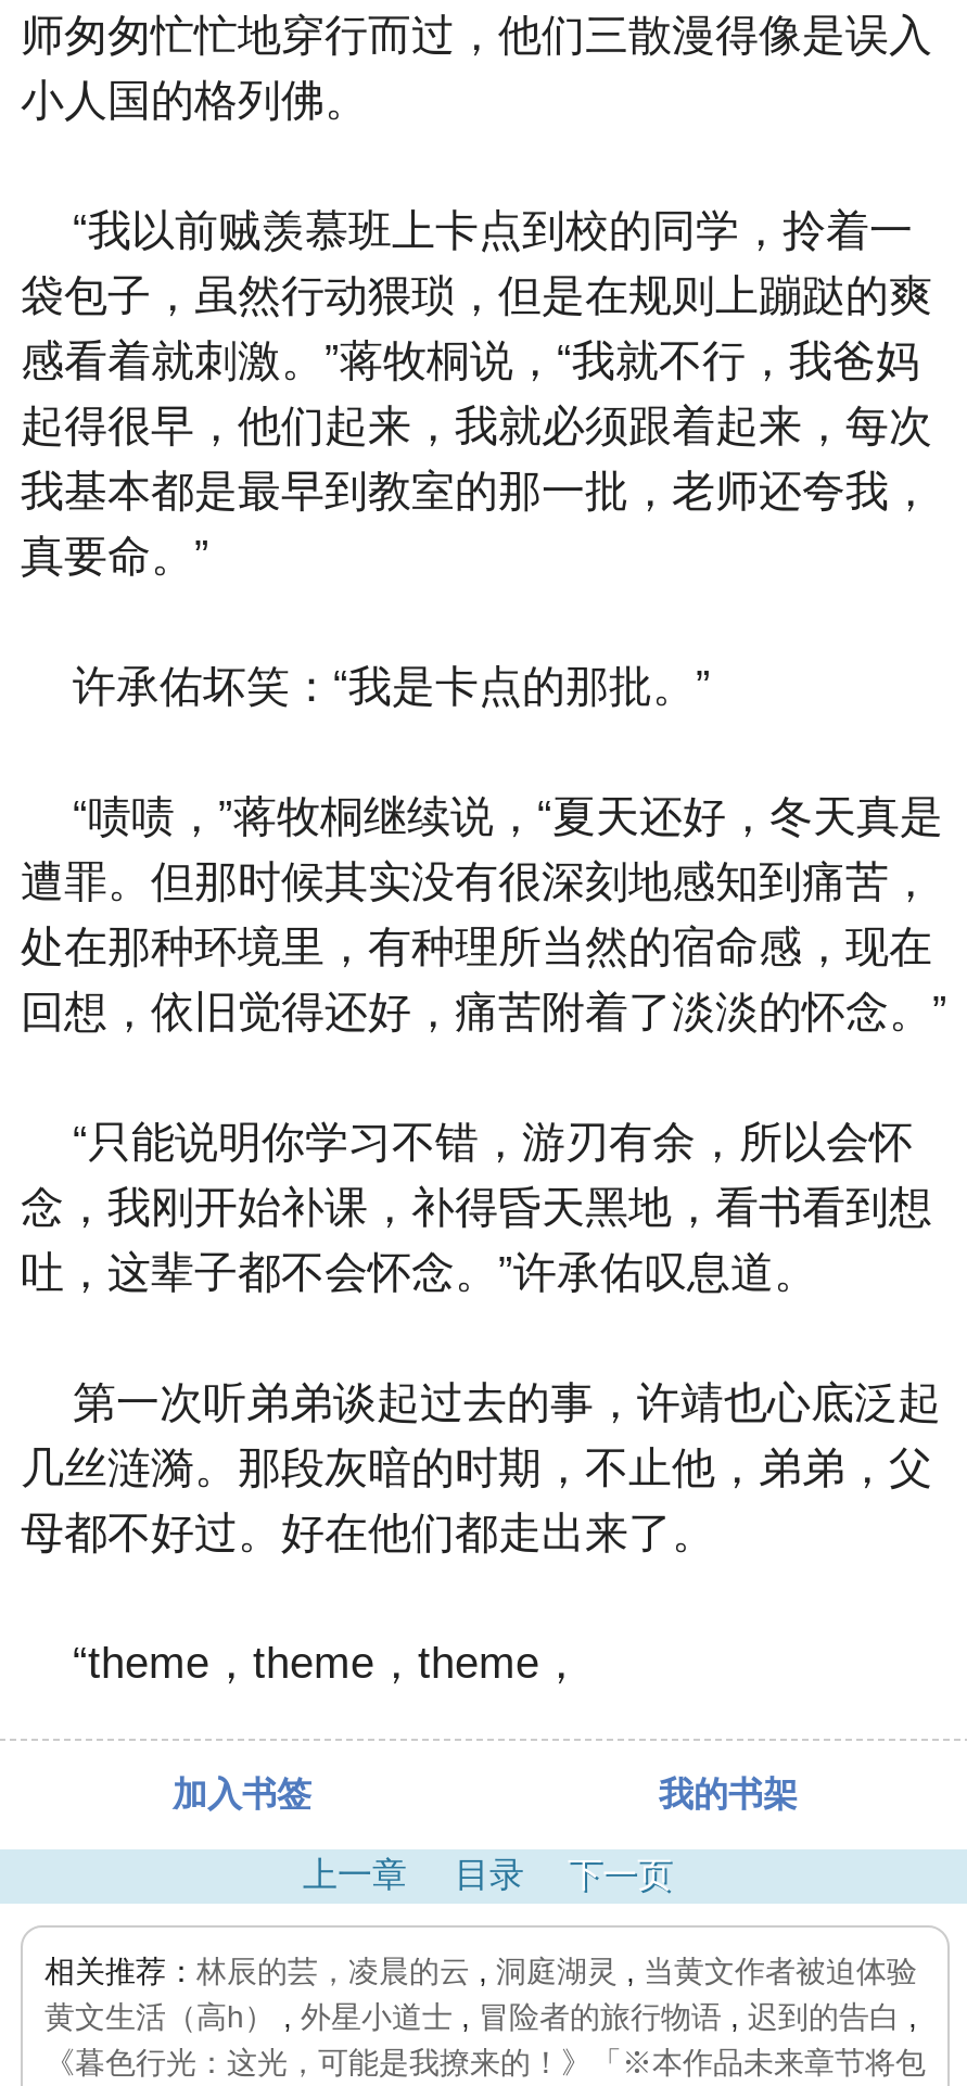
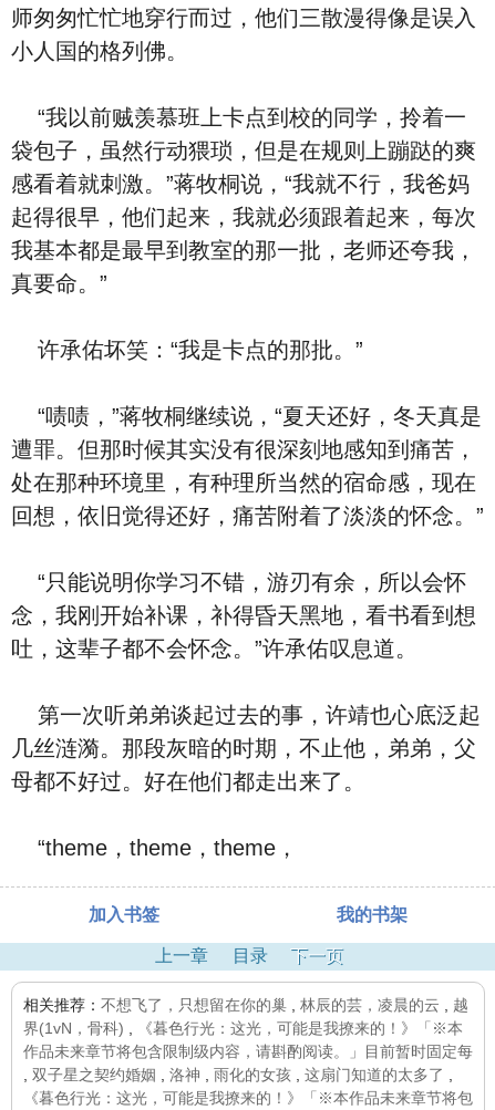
- 相关推荐：林辰的芸，凌晨的云,洞庭湖灵,当黄文作者被迫体验
- 黄文生活（高h）,外星小道士,冒险者的旅行物语,迟到的告白,
+ 相关推荐：不想飞了，只想留在你的巢,林辰的芸，凌晨的云,越
+ 界(1vN，骨科),《暮色行光：这光，可能是我撩来的！》「※本
+ 作品未来章节将包含限制级内容，请斟酌阅读。」目前暂时固定每
+ ,双子星之契约婚姻,洛神,雨化的女孩,这扇门知道的太多了,
